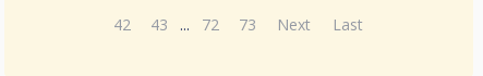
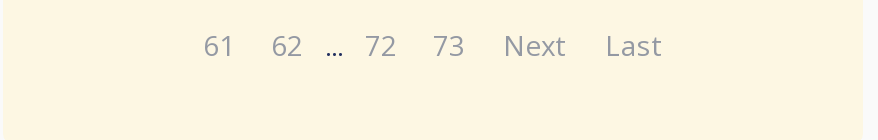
- 42
+ 61

- 43 ... 72
+ 62 ... 72
